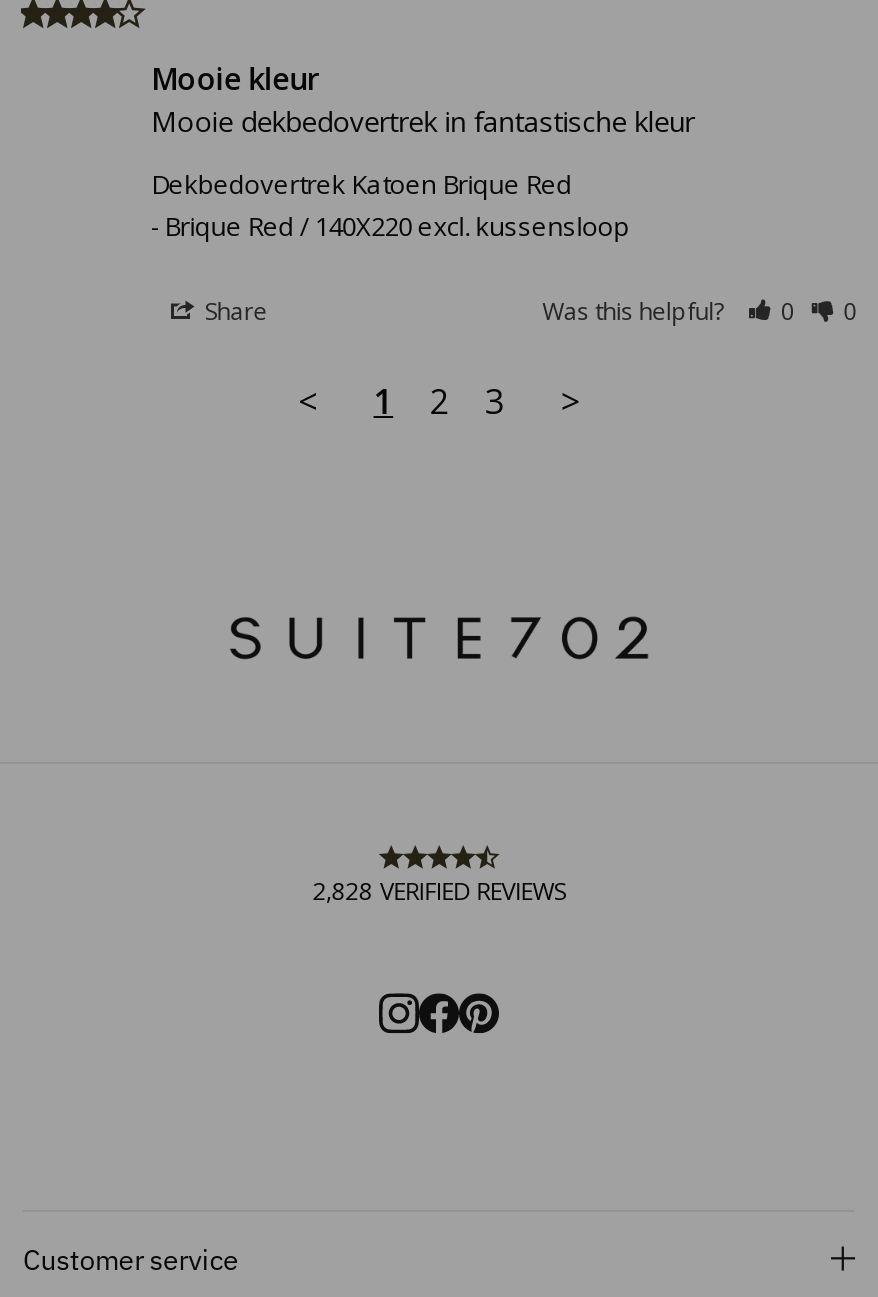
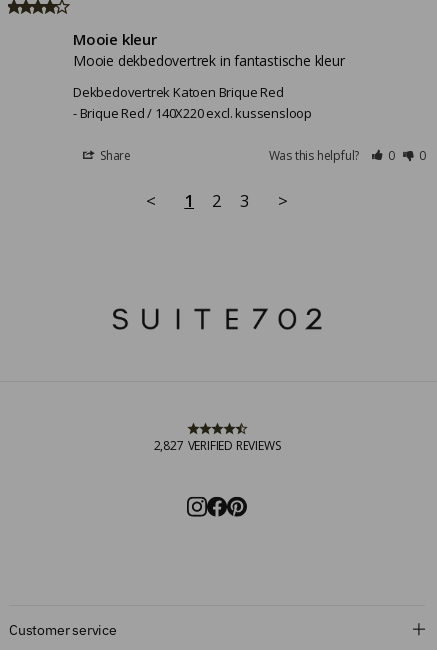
- 2,828 VERIFIED REVIEWS
+ 2,827 VERIFIED REVIEWS
